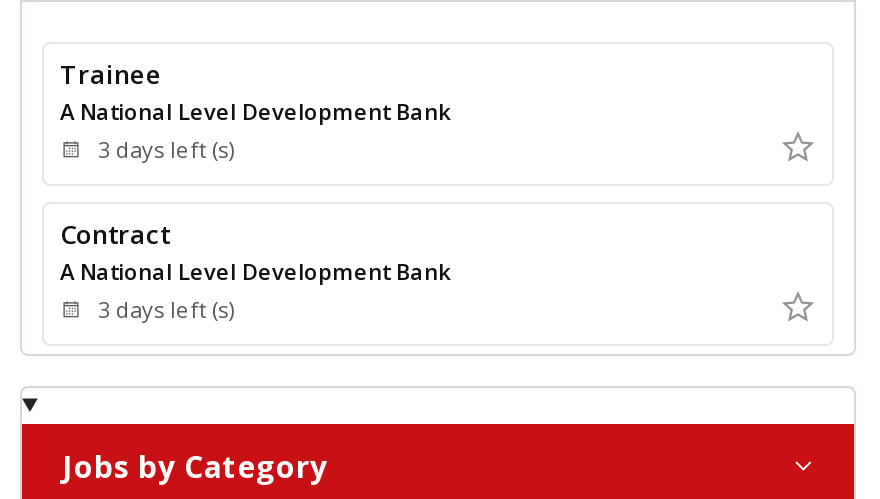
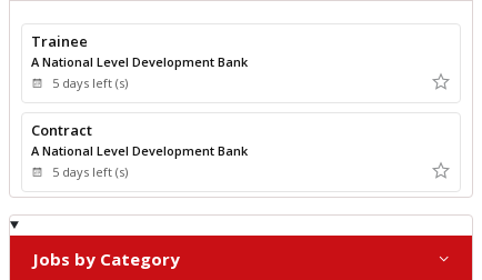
- 3 days left (s)
+ 5 days left (s)

- 3 days left (s)
+ 5 days left (s)
